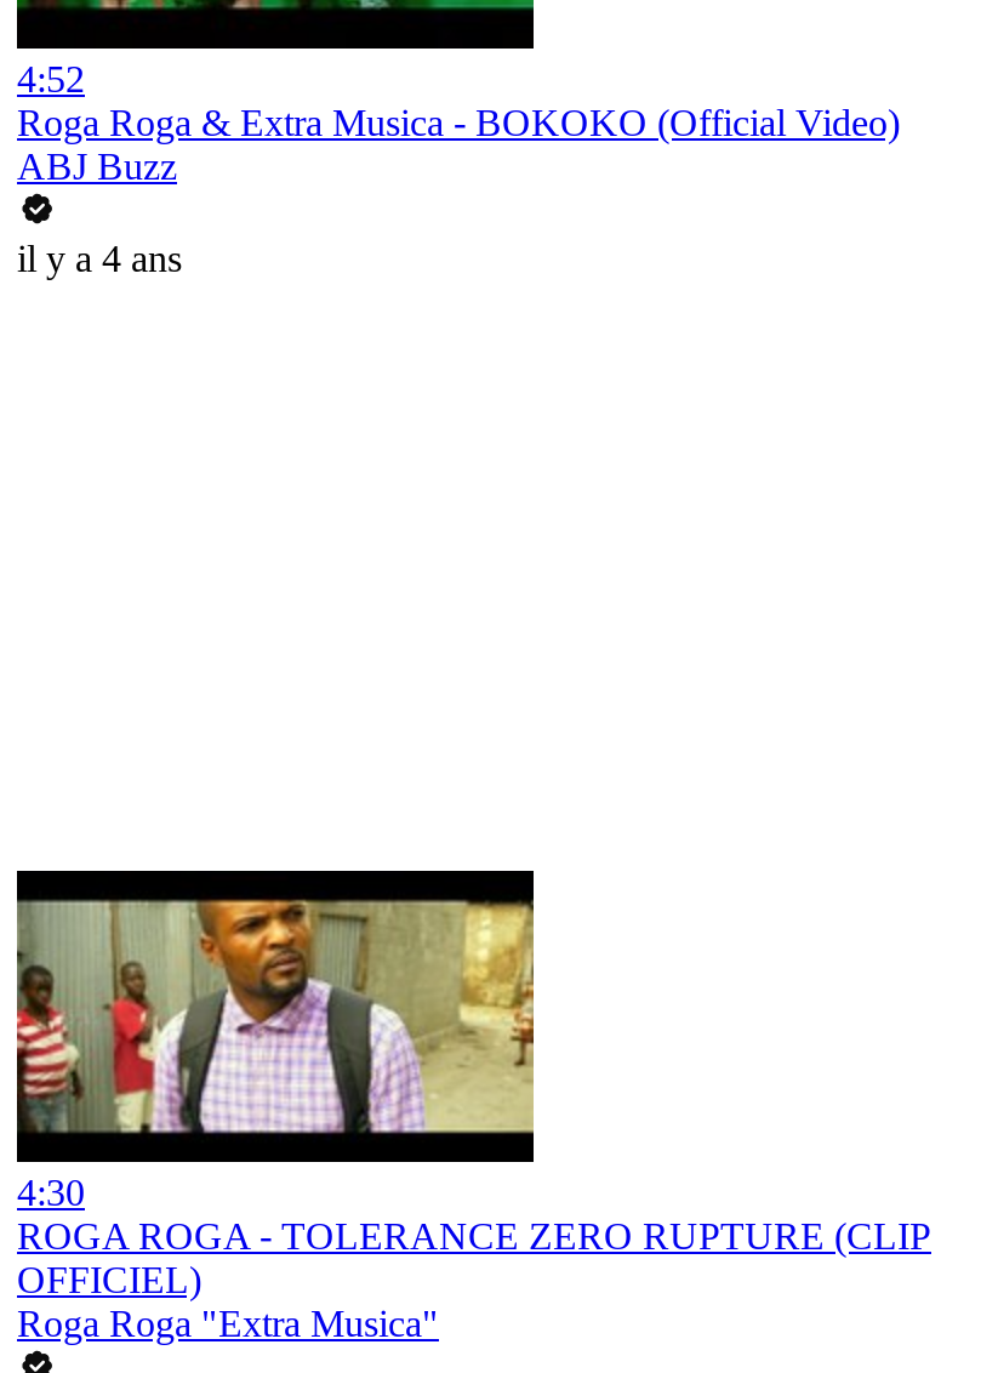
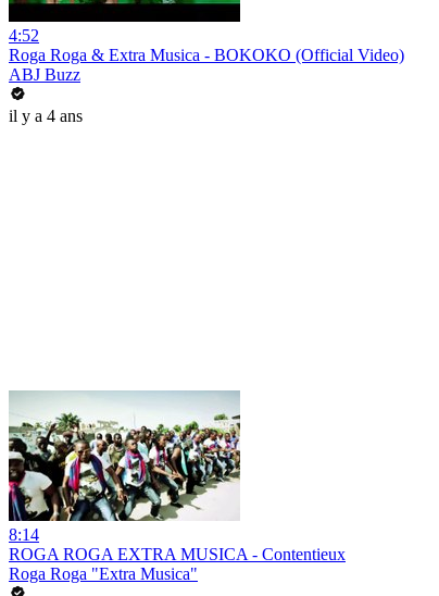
- [image]
- 4:30
- ROGA ROGA - TOLERANCE ZERO RUPTURE (CLIP
- OFFICIEL)
+ [image]
+ 8:14
+ ROGA ROGA EXTRA MUSICA - Contentieux
